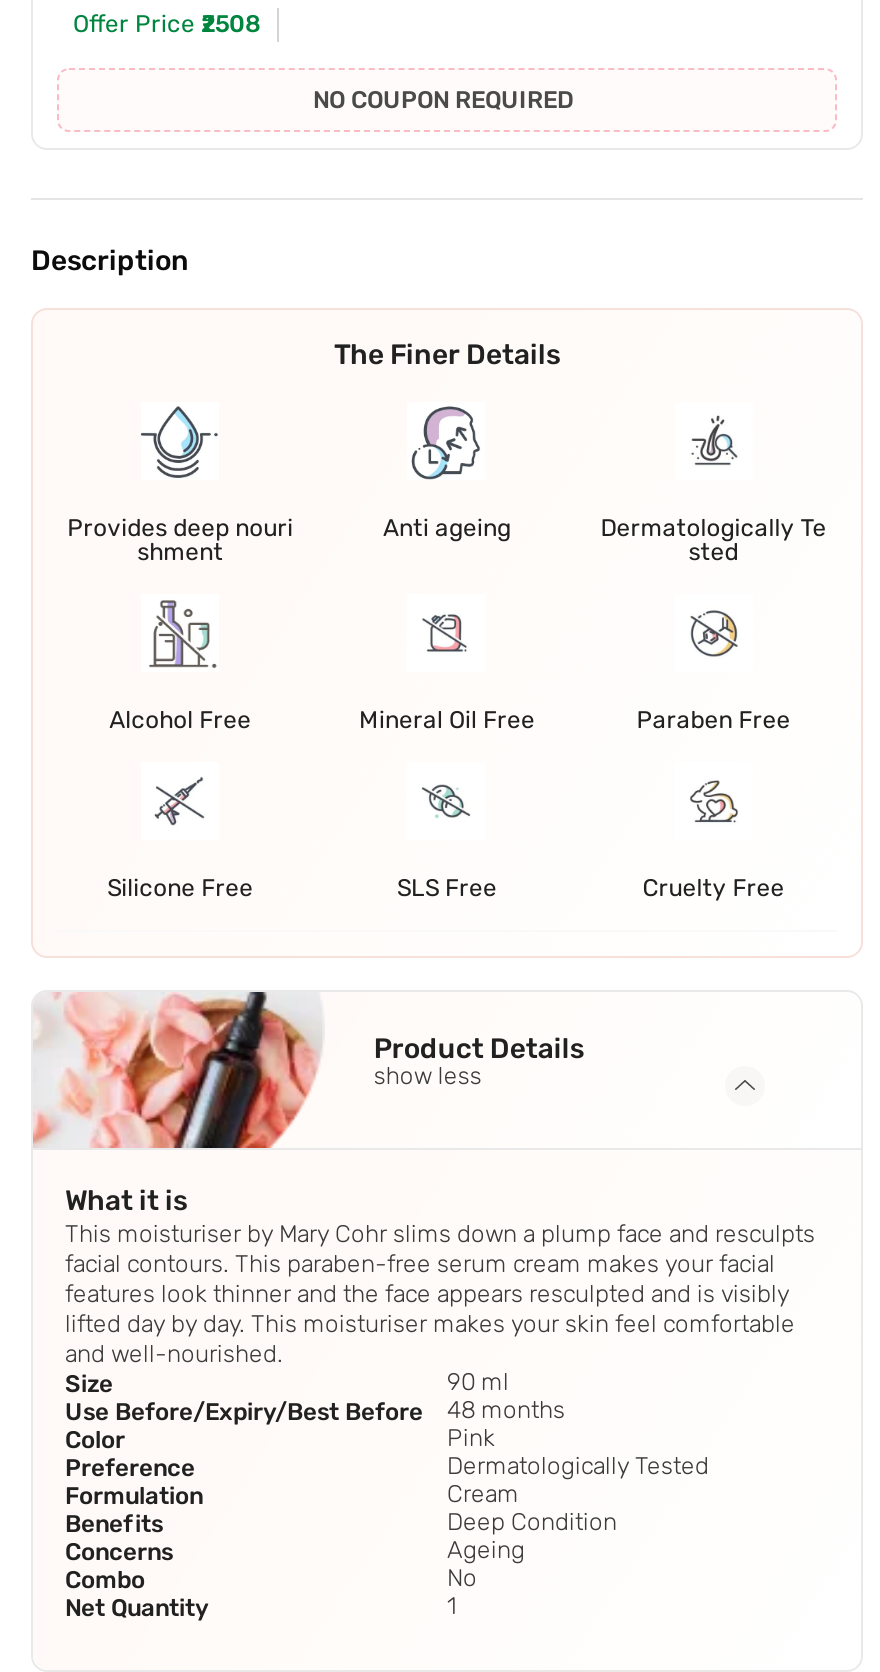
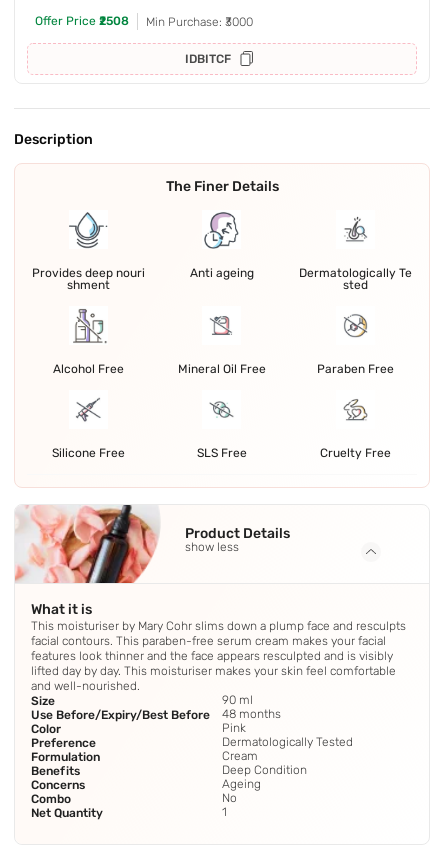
- NO COUPON REQUIRED
+ Min Purchase: ₹3000
+ IDBITCF
